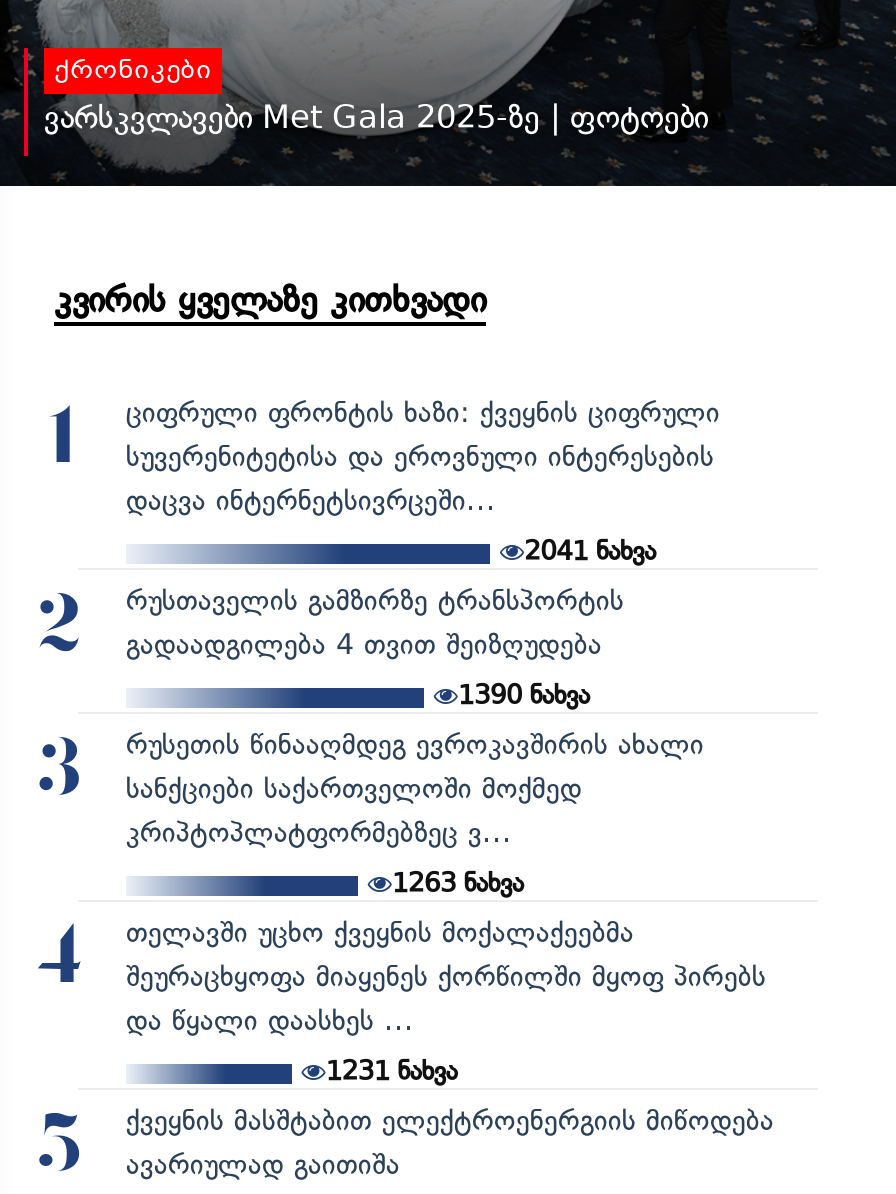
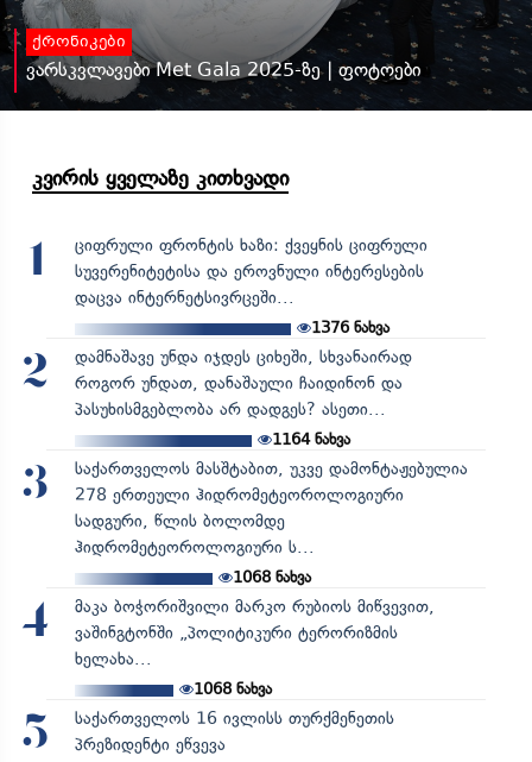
- 2041 ნახვა
+ 1376 ნახვა

- რუსთაველის გამზირზე ტრანსპორტის
- გადაადგილება 4 თვით შეიზღუდება
+ დამნაშავე უნდა იჯდეს ციხეში, სხვანაირად
+ როგორ უნდათ, დანაშაული ჩაიდინონ და
+ პასუხისმგებლობა არ დადგეს? ასეთი...

- 1390 ნახვა
+ 1164 ნახვა

- რუსეთის წინააღმდეგ ევროკავშირის ახალი
- სანქციები საქართველოში მოქმედ
- კრიპტოპლატფორმებზეც ვ...
+ საქართველოს მასშტაბით, უკვე დამონტაჟებულია
+ 278 ერთეული ჰიდრომეტეოროლოგიური
+ სადგური, წლის ბოლომდე
+ ჰიდრომეტეოროლოგიური ს...

- 1263 ნახვა
+ 1068 ნახვა

- თელავში უცხო ქვეყნის მოქალაქეებმა
- შეურაცხყოფა მიაყენეს ქორწილში მყოფ პირებს
- და წყალი დაასხეს ...
+ მაკა ბოჭორიშვილი მარკო რუბიოს მიწვევით,
+ ვაშინგტონში „პოლიტიკური ტერორიზმის
+ ხელახა...

- 1231 ნახვა
+ 1068 ნახვა

- ქვეყნის მასშტაბით ელექტროენერგიის მიწოდება
- ავარიულად გაითიშა
+ საქართველოს 16 ივლისს თურქმენეთის
+ პრეზიდენტი ეწვევა
